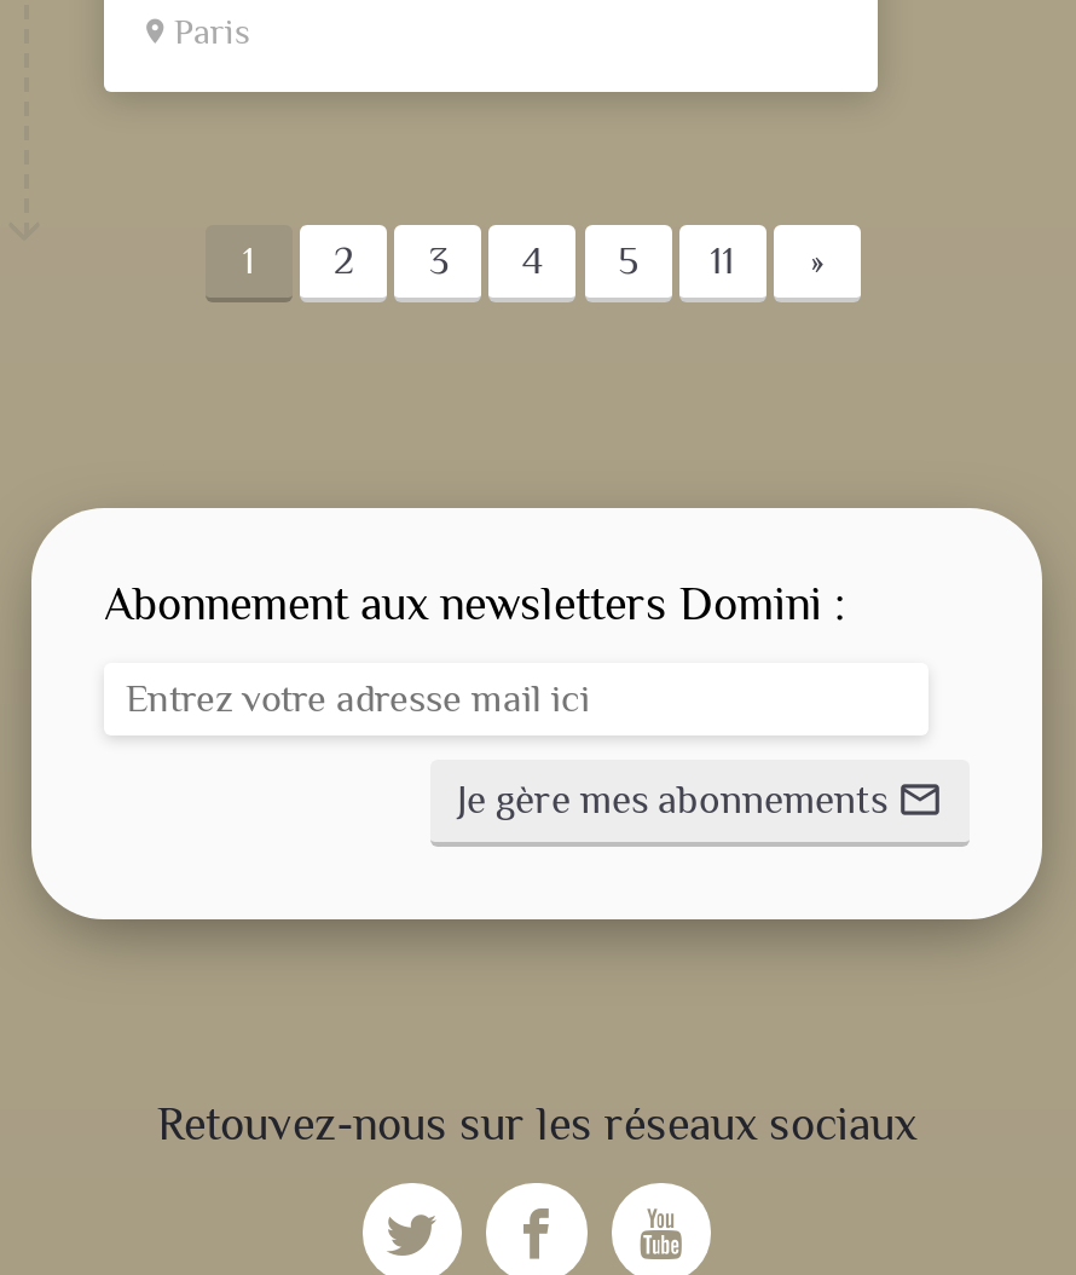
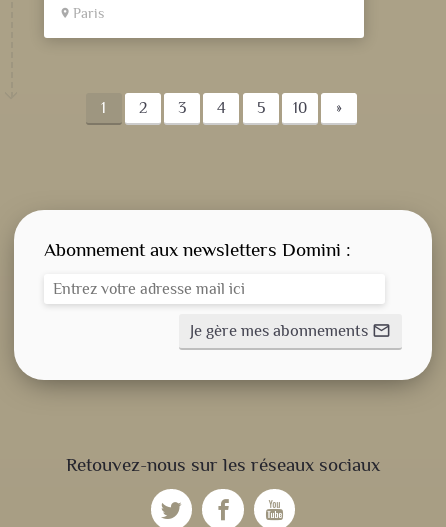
- 11
+ 10
